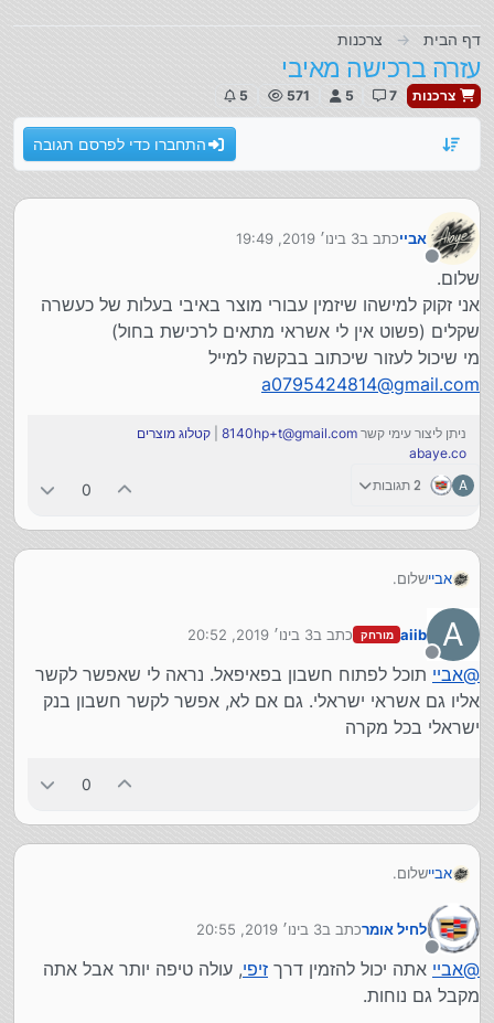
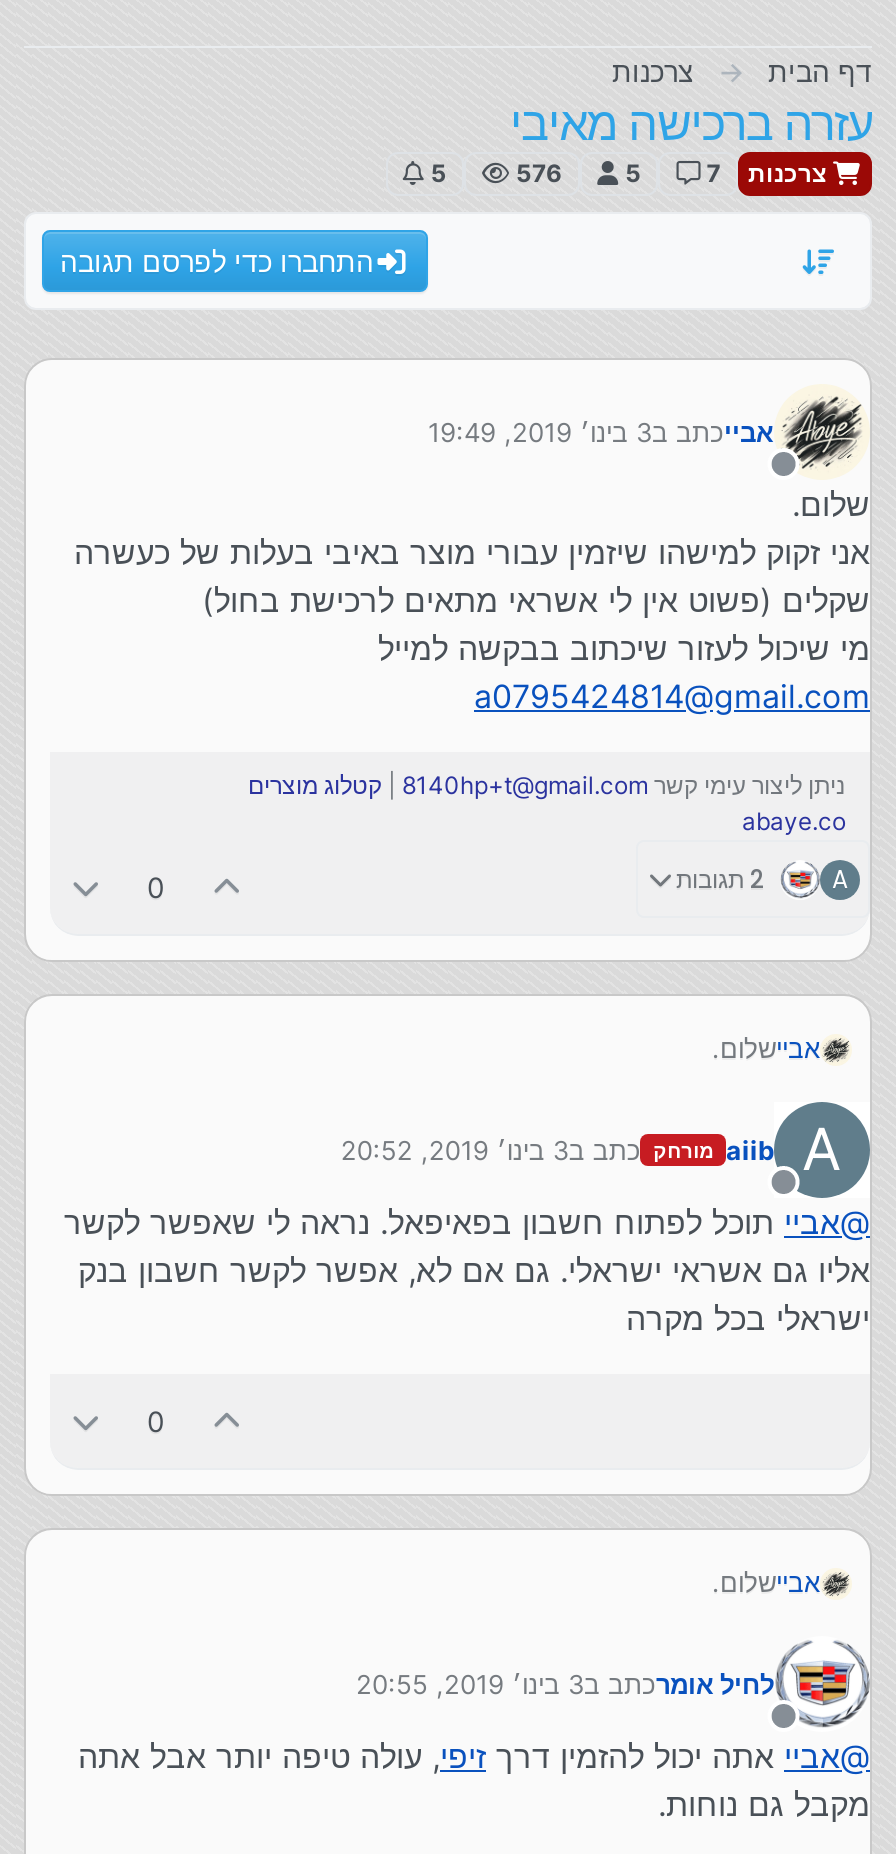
- 571
+ 576
